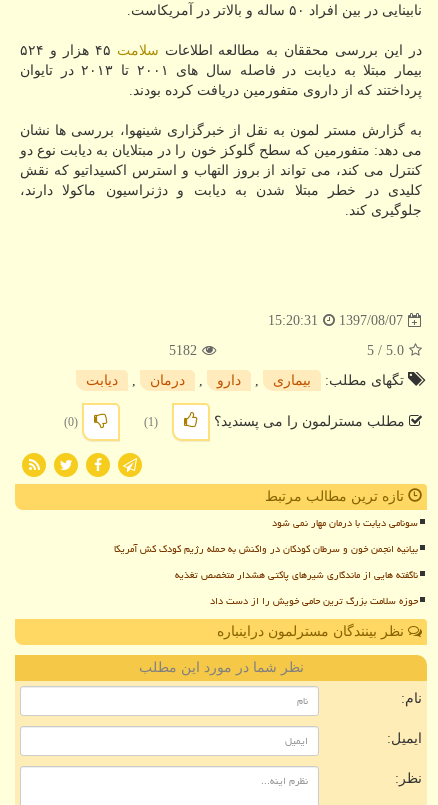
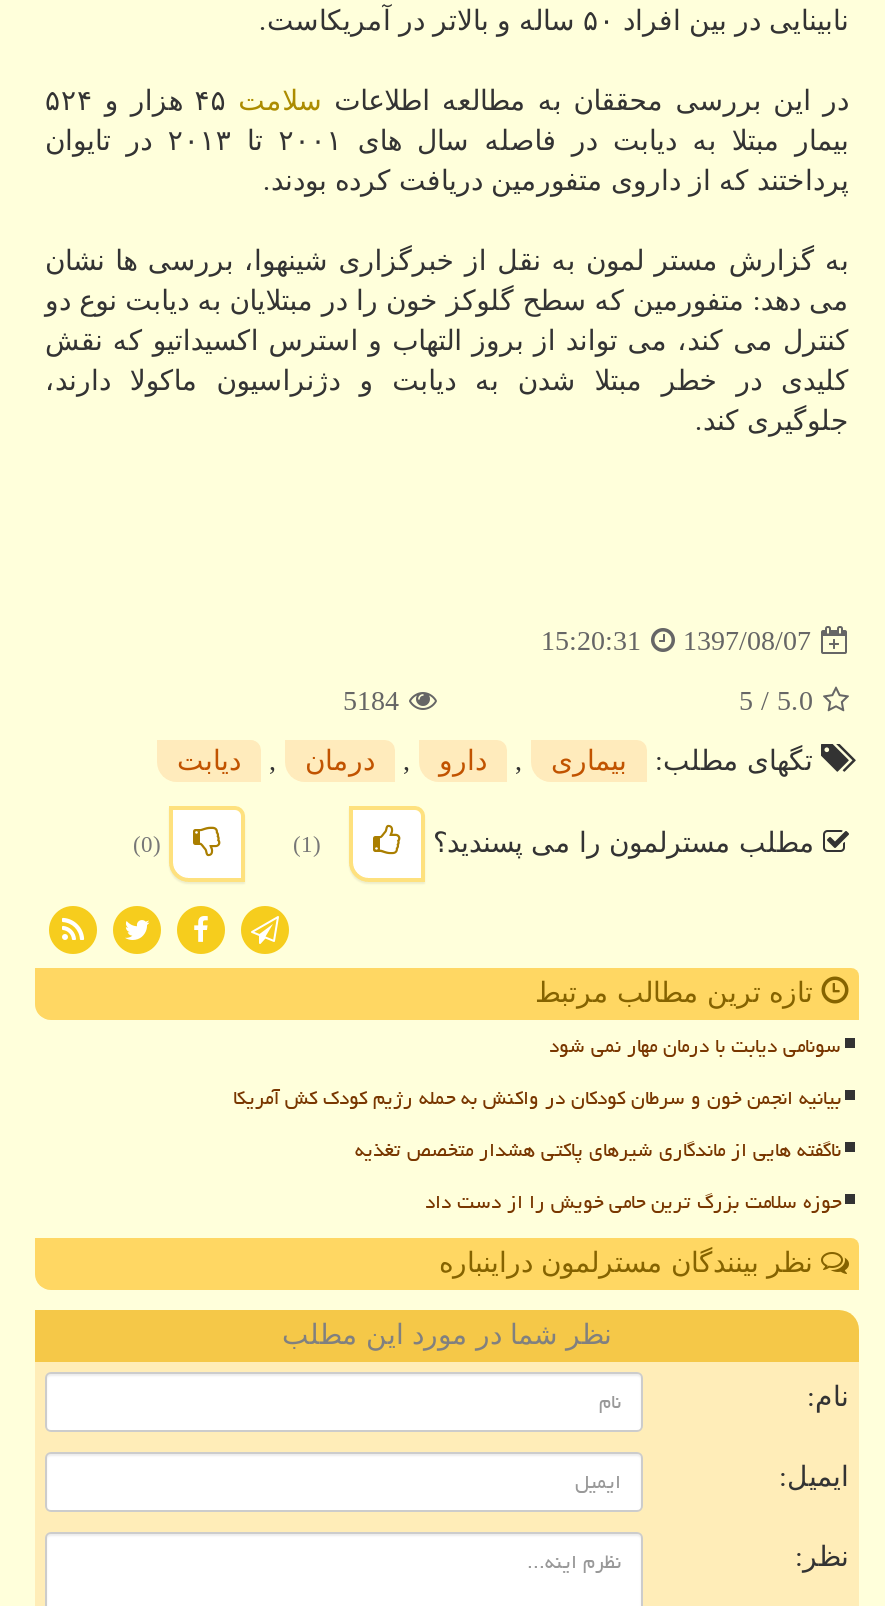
- 5182
+ 5184
